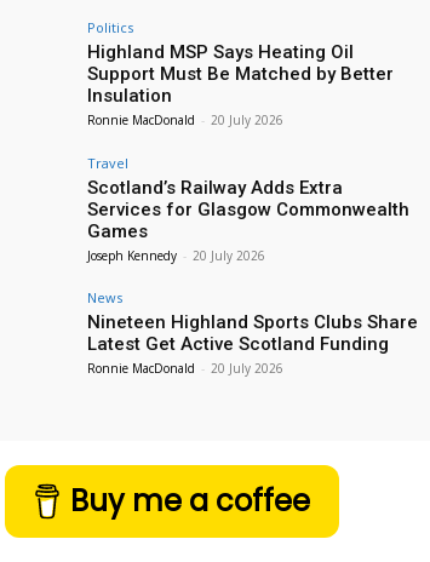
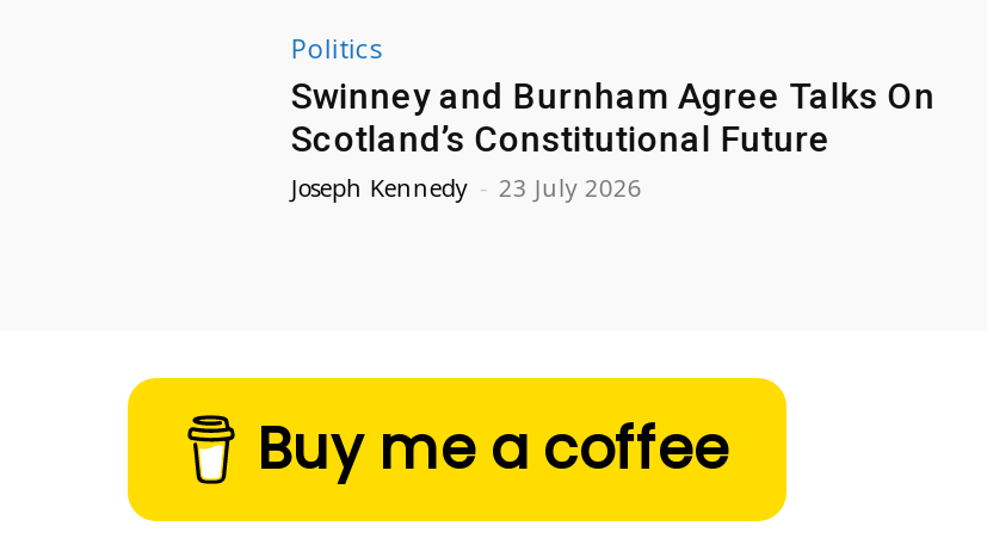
- Highland MSP Says Heating Oil
- Support Must Be Matched by Better
- Insulation
- Ronnie MacDonald - 20 July 2026
- Travel
- Scotland’s Railway Adds Extra
- Services for Glasgow Commonwealth
- Games
- Joseph Kennedy - 20 July 2026
- News
- Nineteen Highland Sports Clubs Share
- Latest Get Active Scotland Funding
- Ronnie MacDonald - 20 July 2026
+ Swinney and Burnham Agree Talks On
+ Scotland’s Constitutional Future
+ Joseph Kennedy - 23 July 2026
